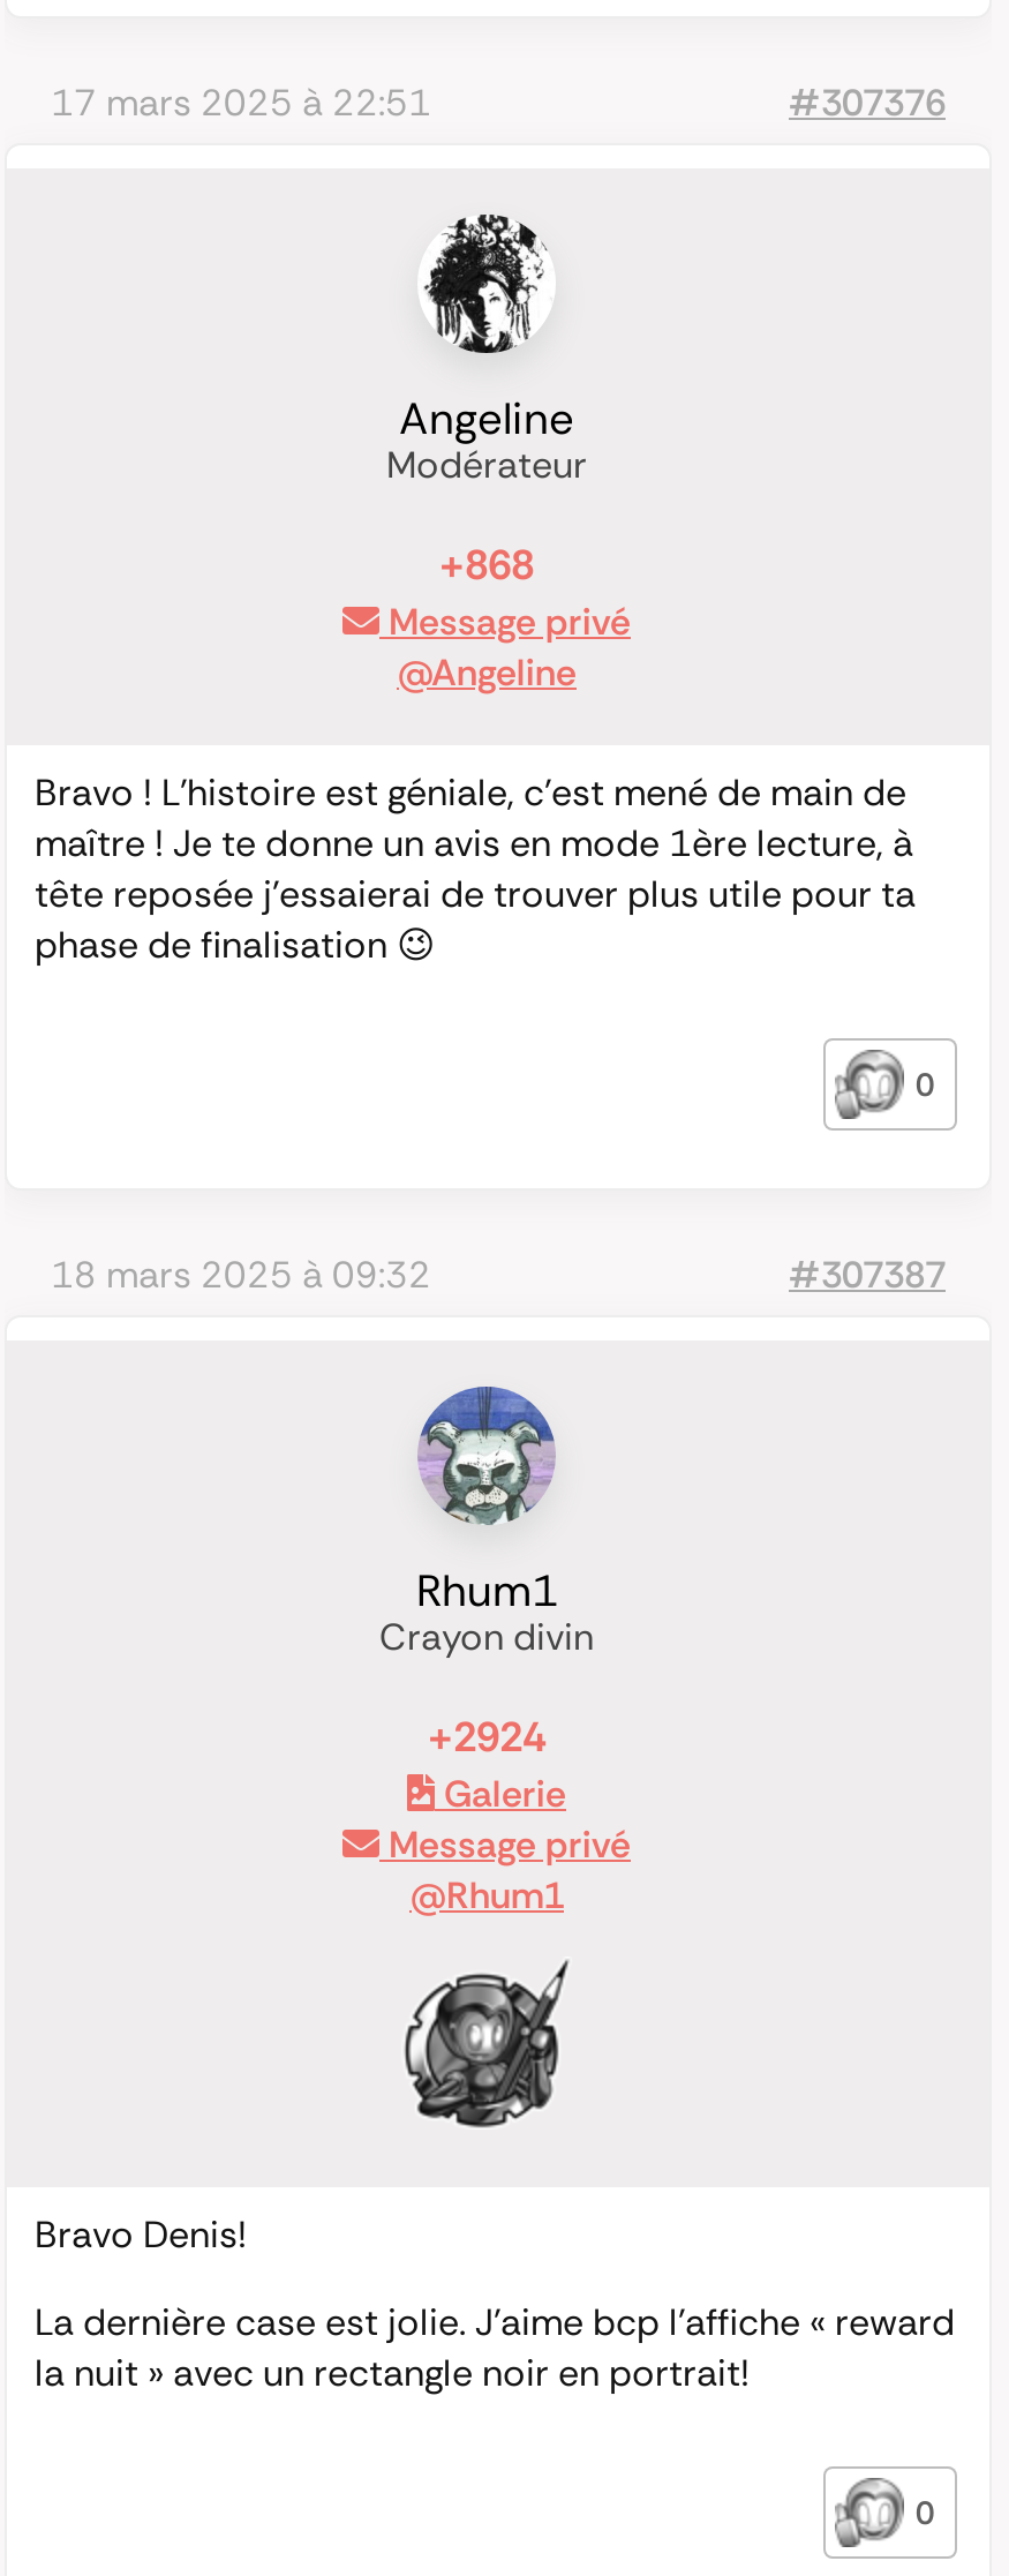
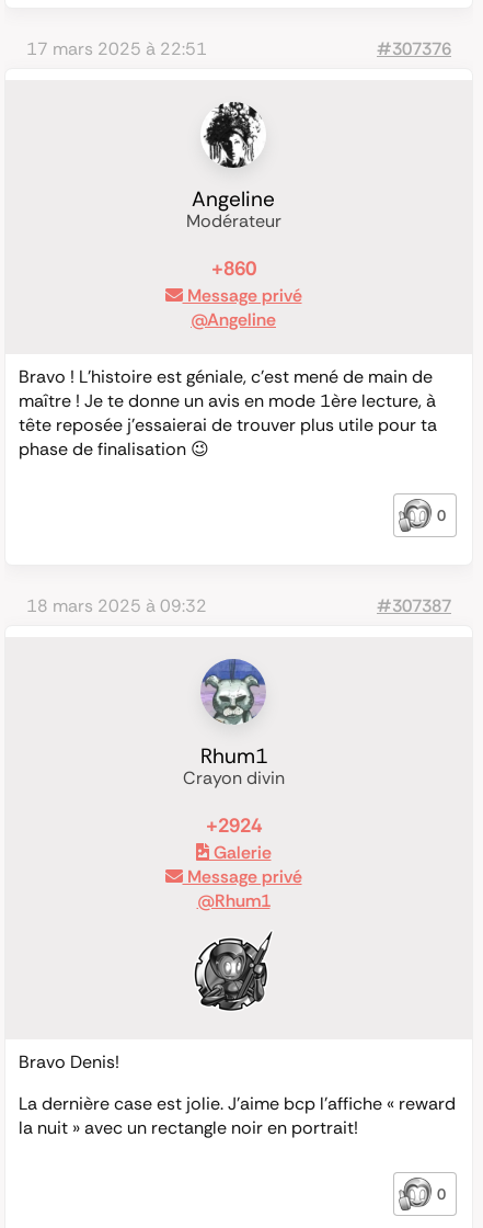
- +868
+ +860
